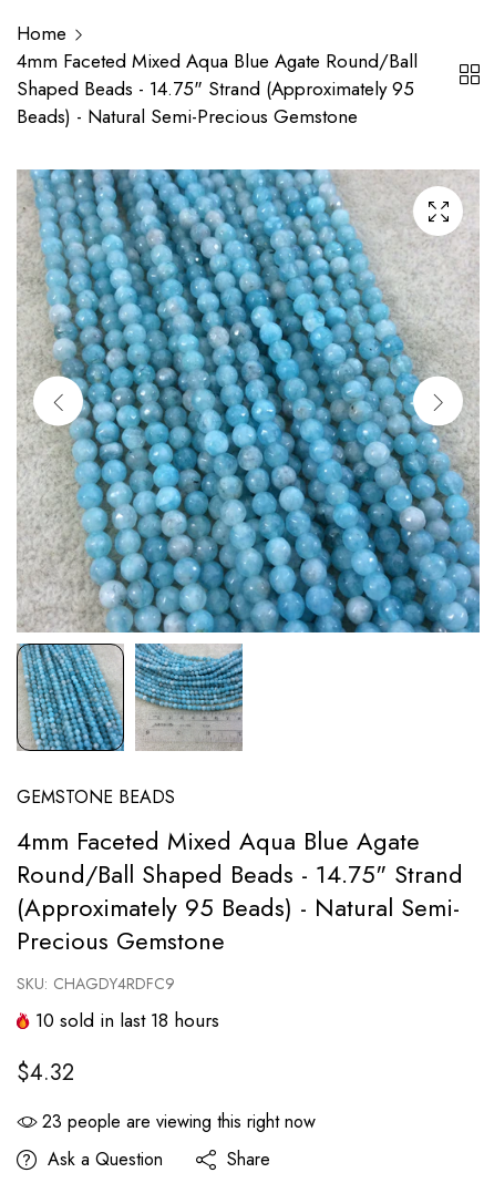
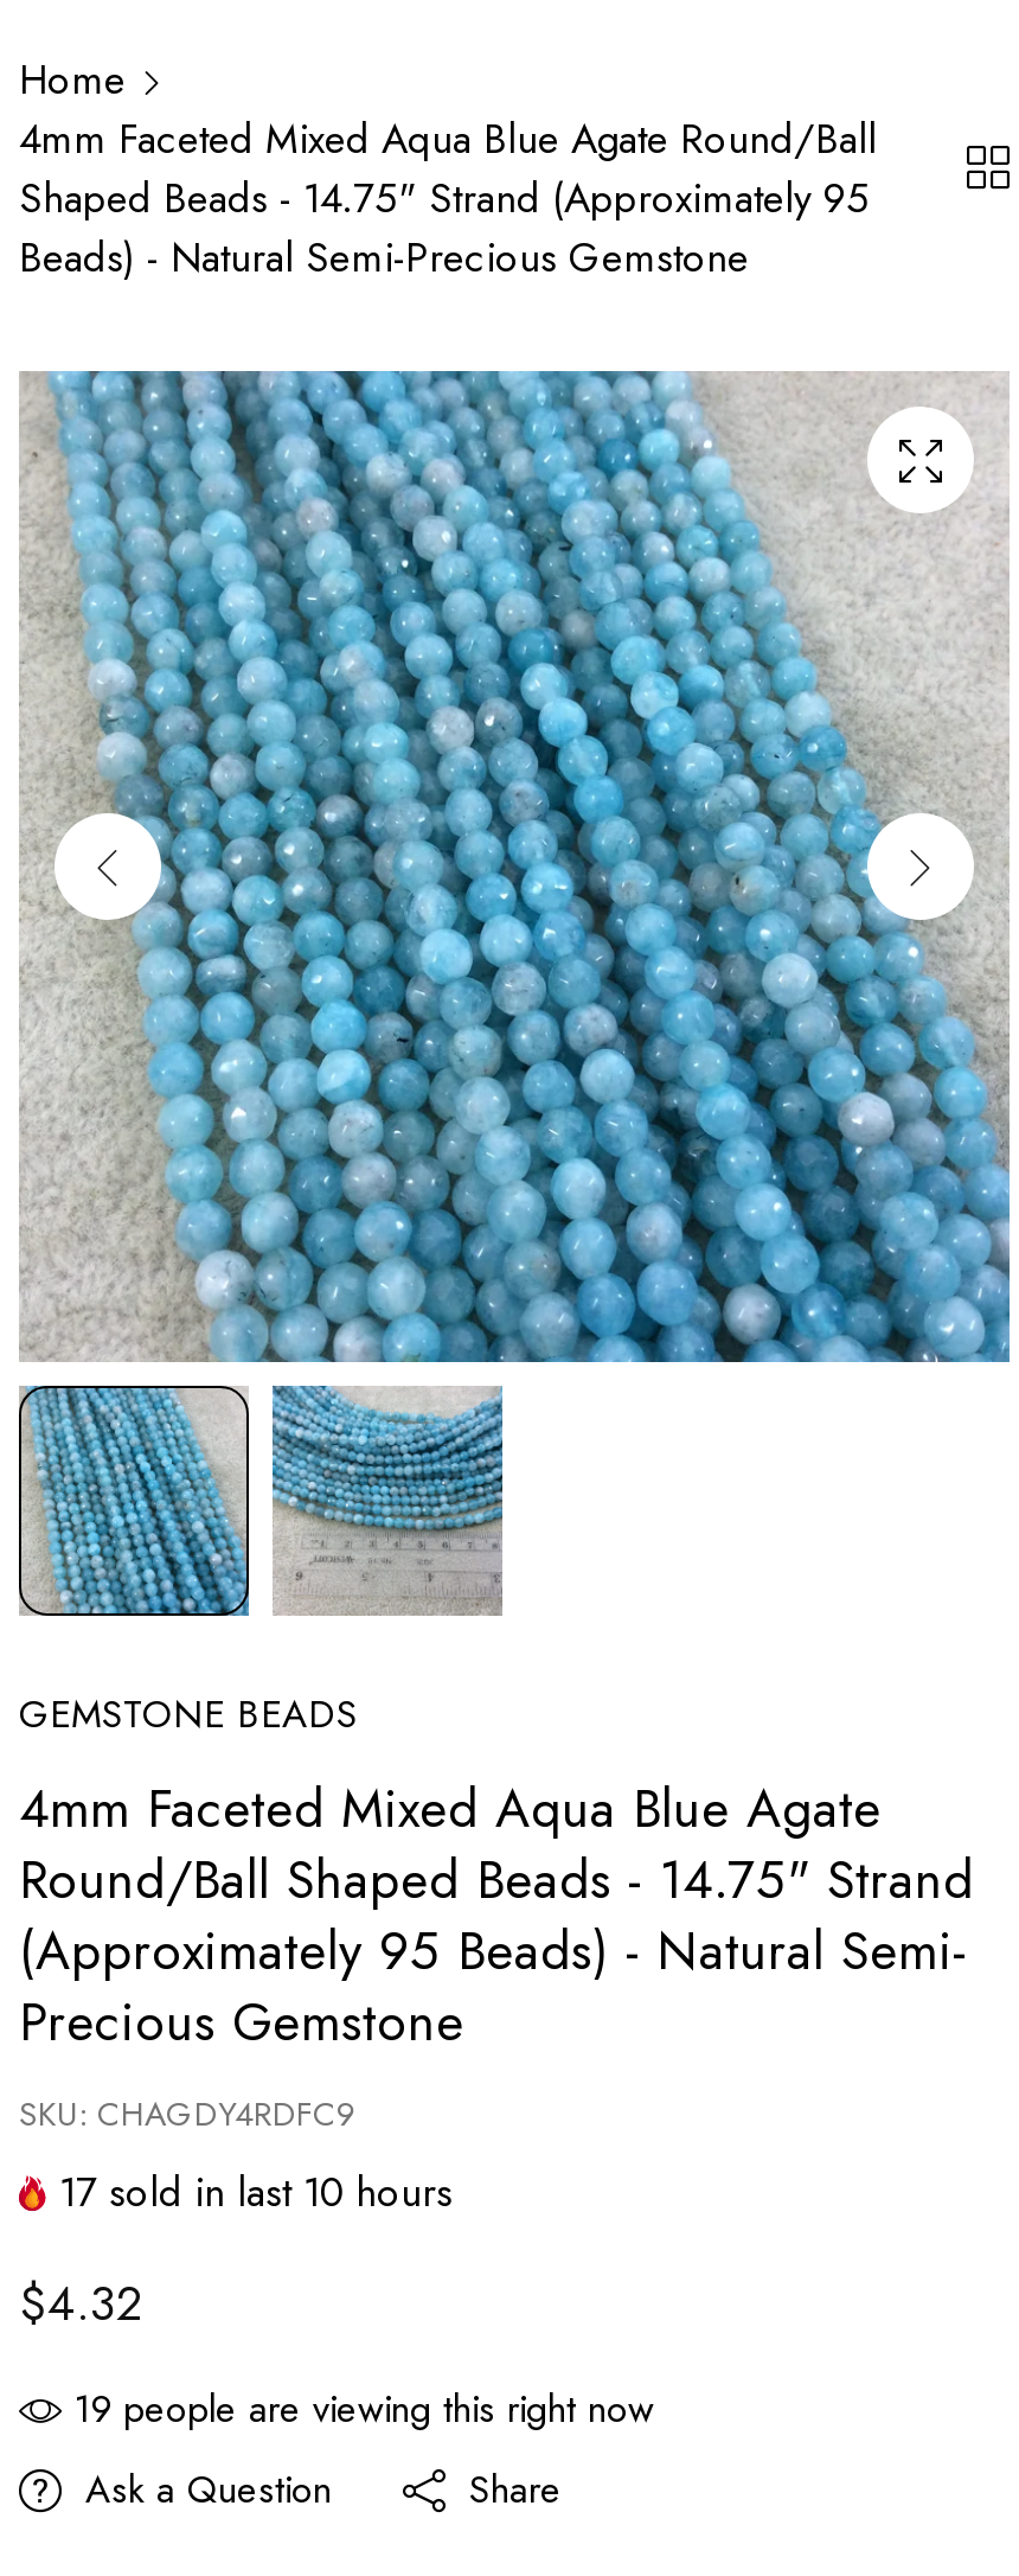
- 10 sold in last 18 hours
+ 17 sold in last 10 hours

- 23 people are viewing this right now
+ 19 people are viewing this right now
